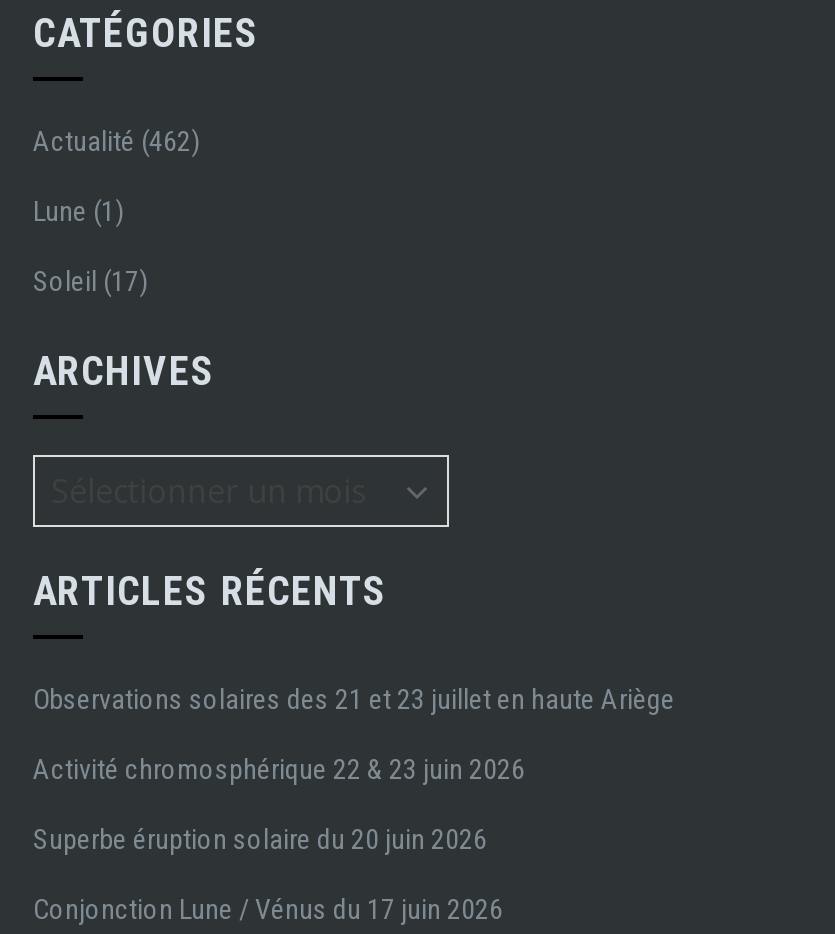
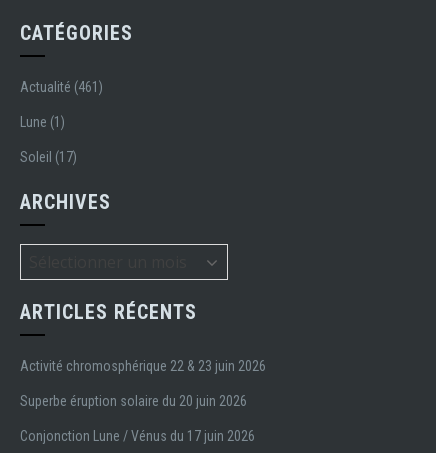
- Actualité (462)
+ Actualité (461)

- Observations solaires des 21 et 23 juillet en haute Ariège
